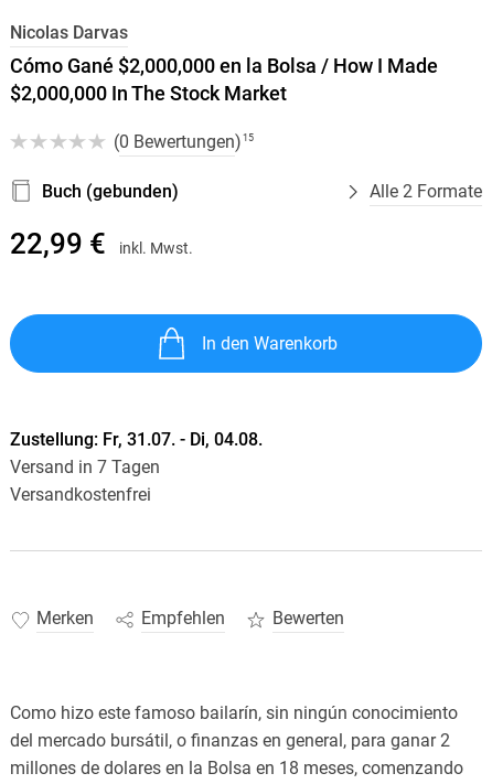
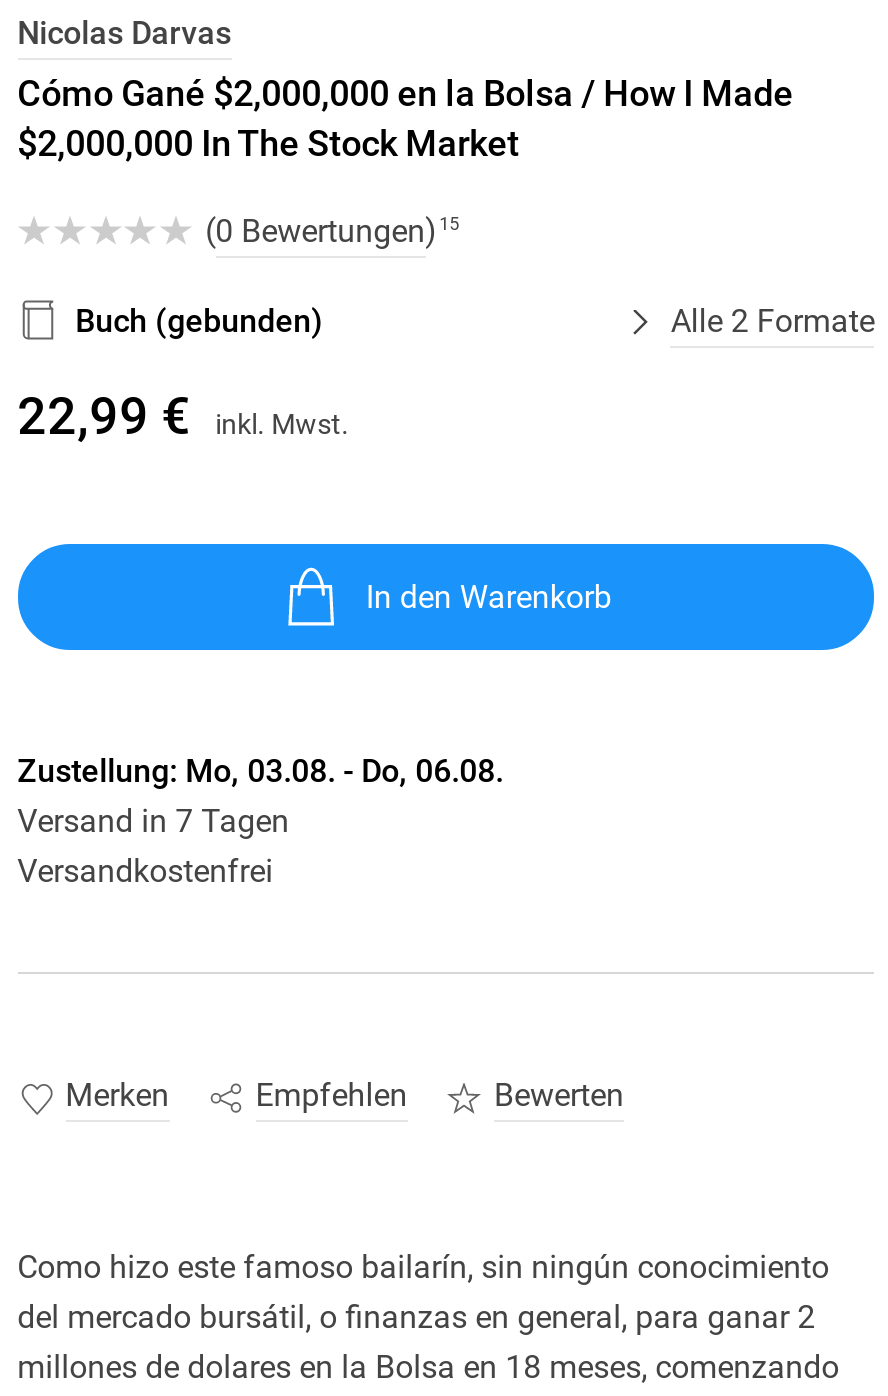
- Zustellung: Fr, 31.07. - Di, 04.08.
+ Zustellung: Mo, 03.08. - Do, 06.08.
